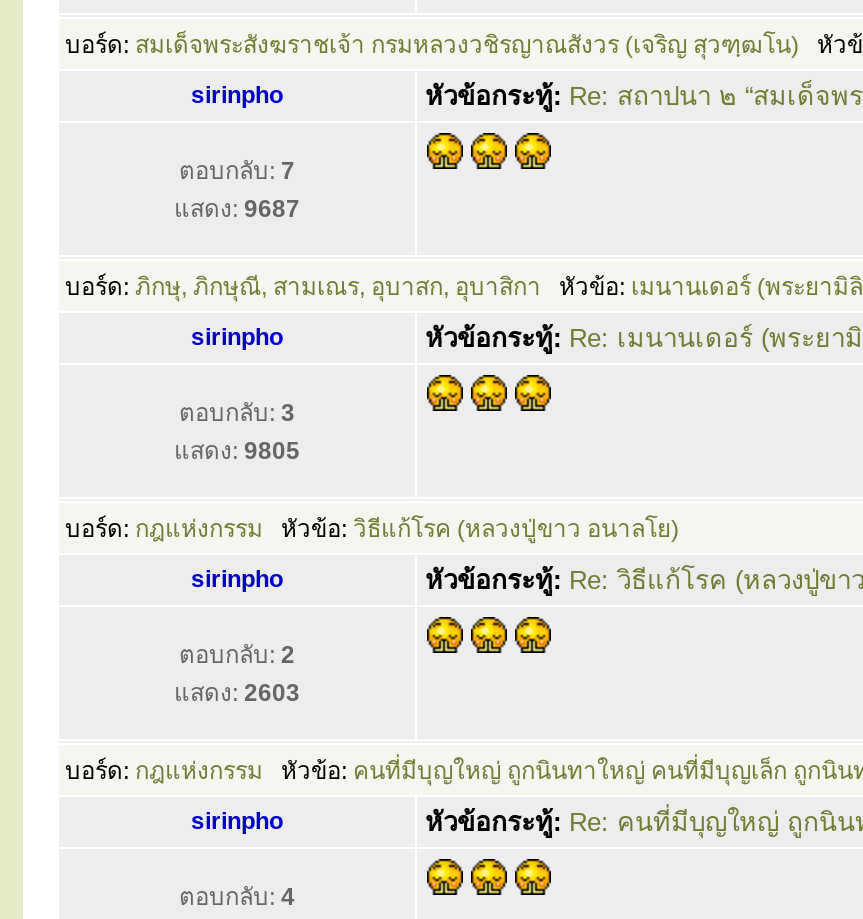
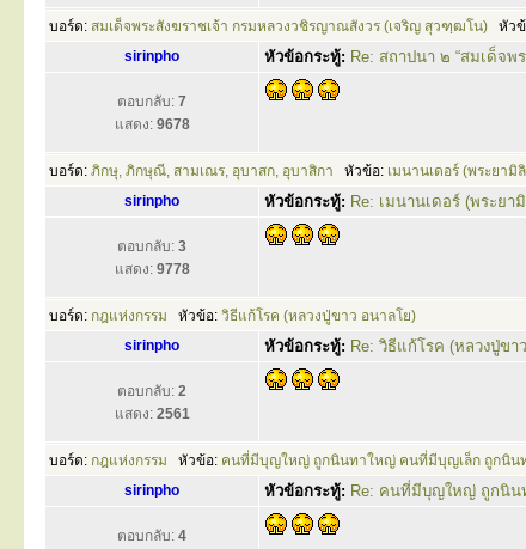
- แสดง: 9687
+ แสดง: 9678

- แสดง: 9805
+ แสดง: 9778

- แสดง: 2603
+ แสดง: 2561
